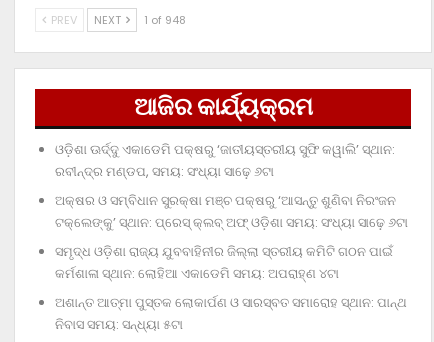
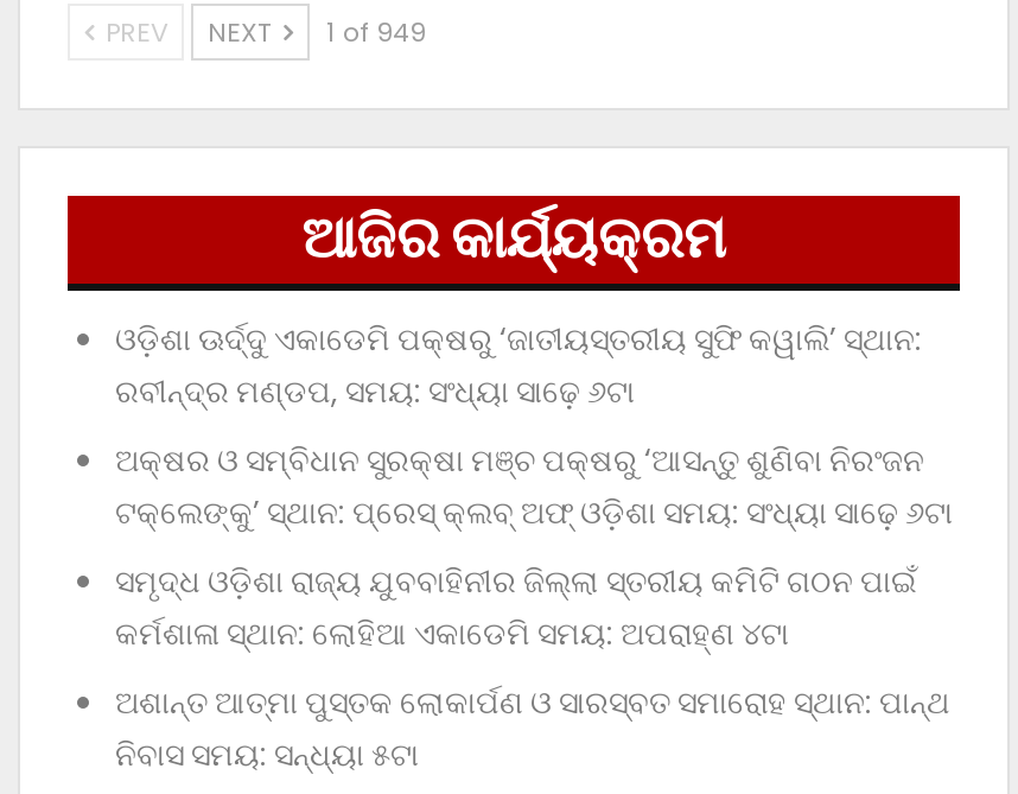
- PREV NEXT 1 of 948
+ PREV NEXT 1 of 949
